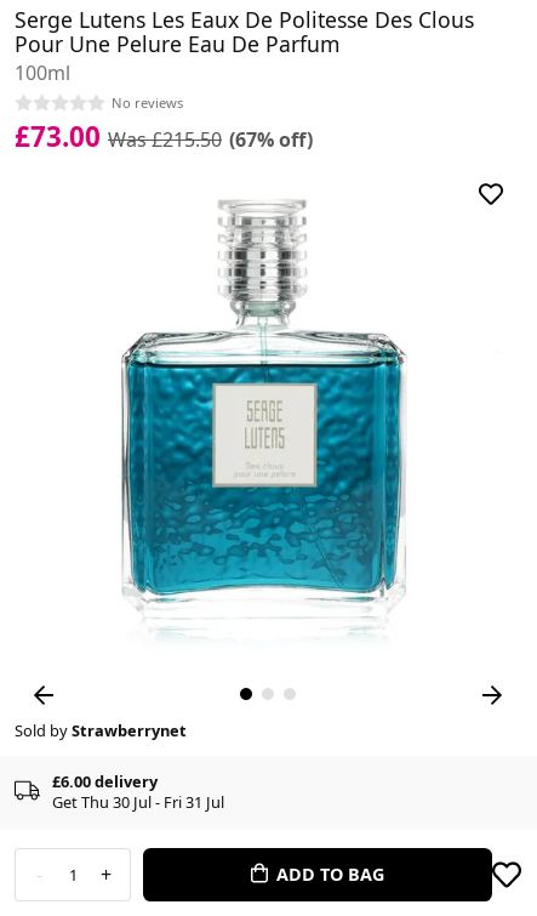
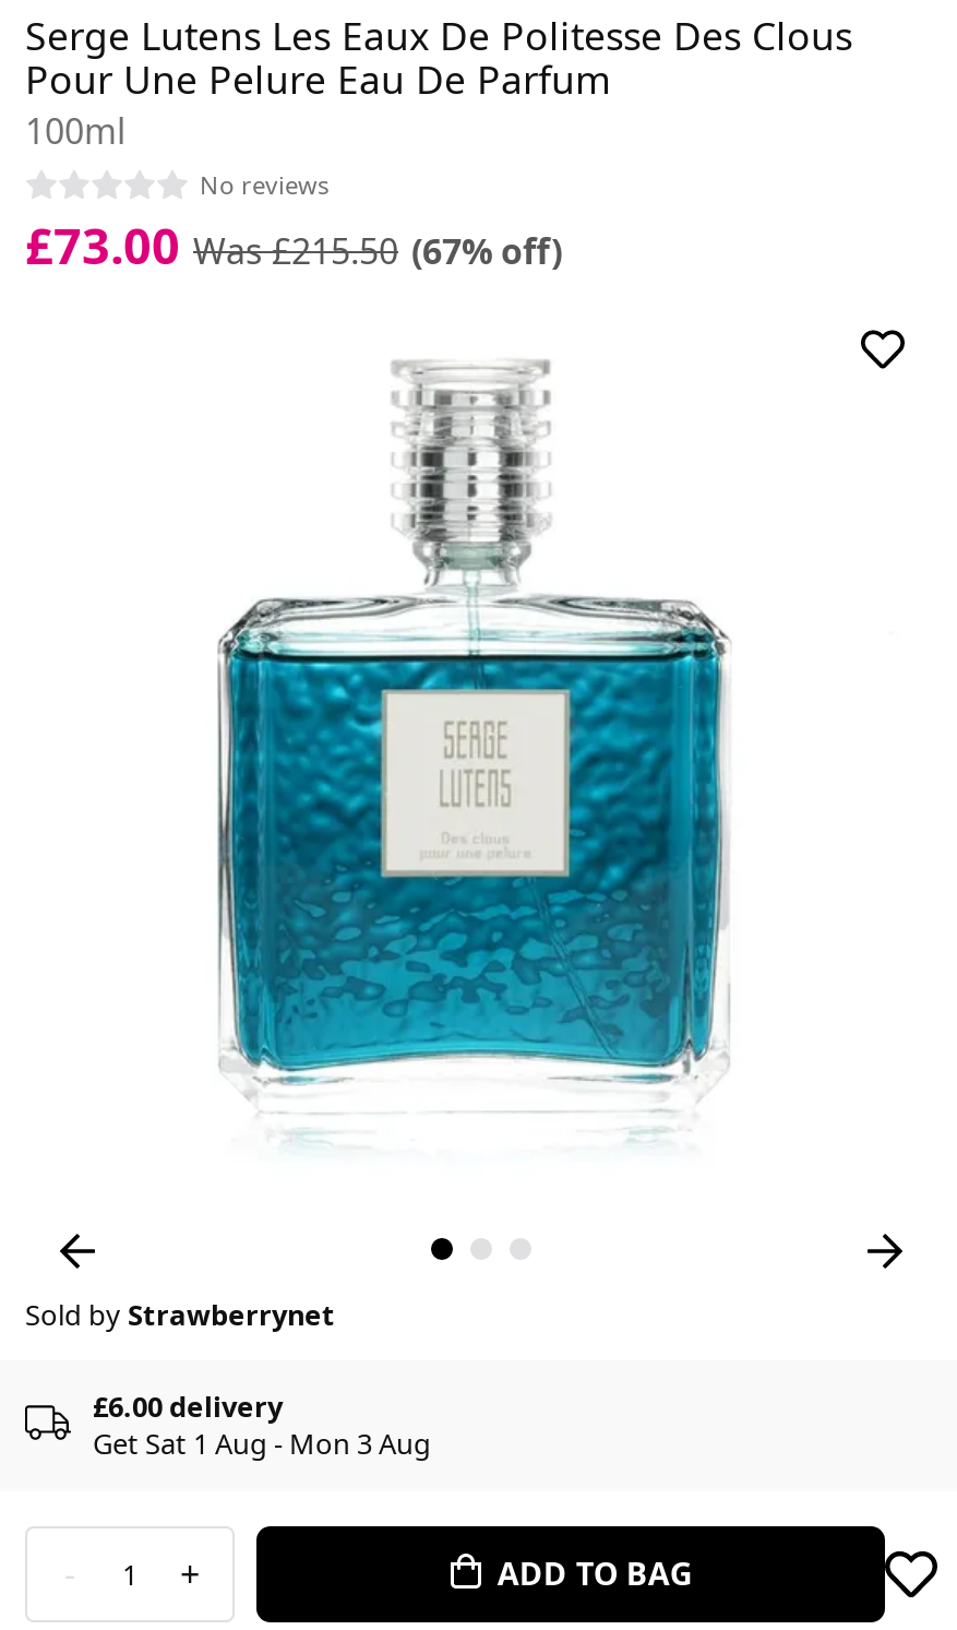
- Get Thu 30 Jul - Fri 31 Jul
+ Get Sat 1 Aug - Mon 3 Aug
